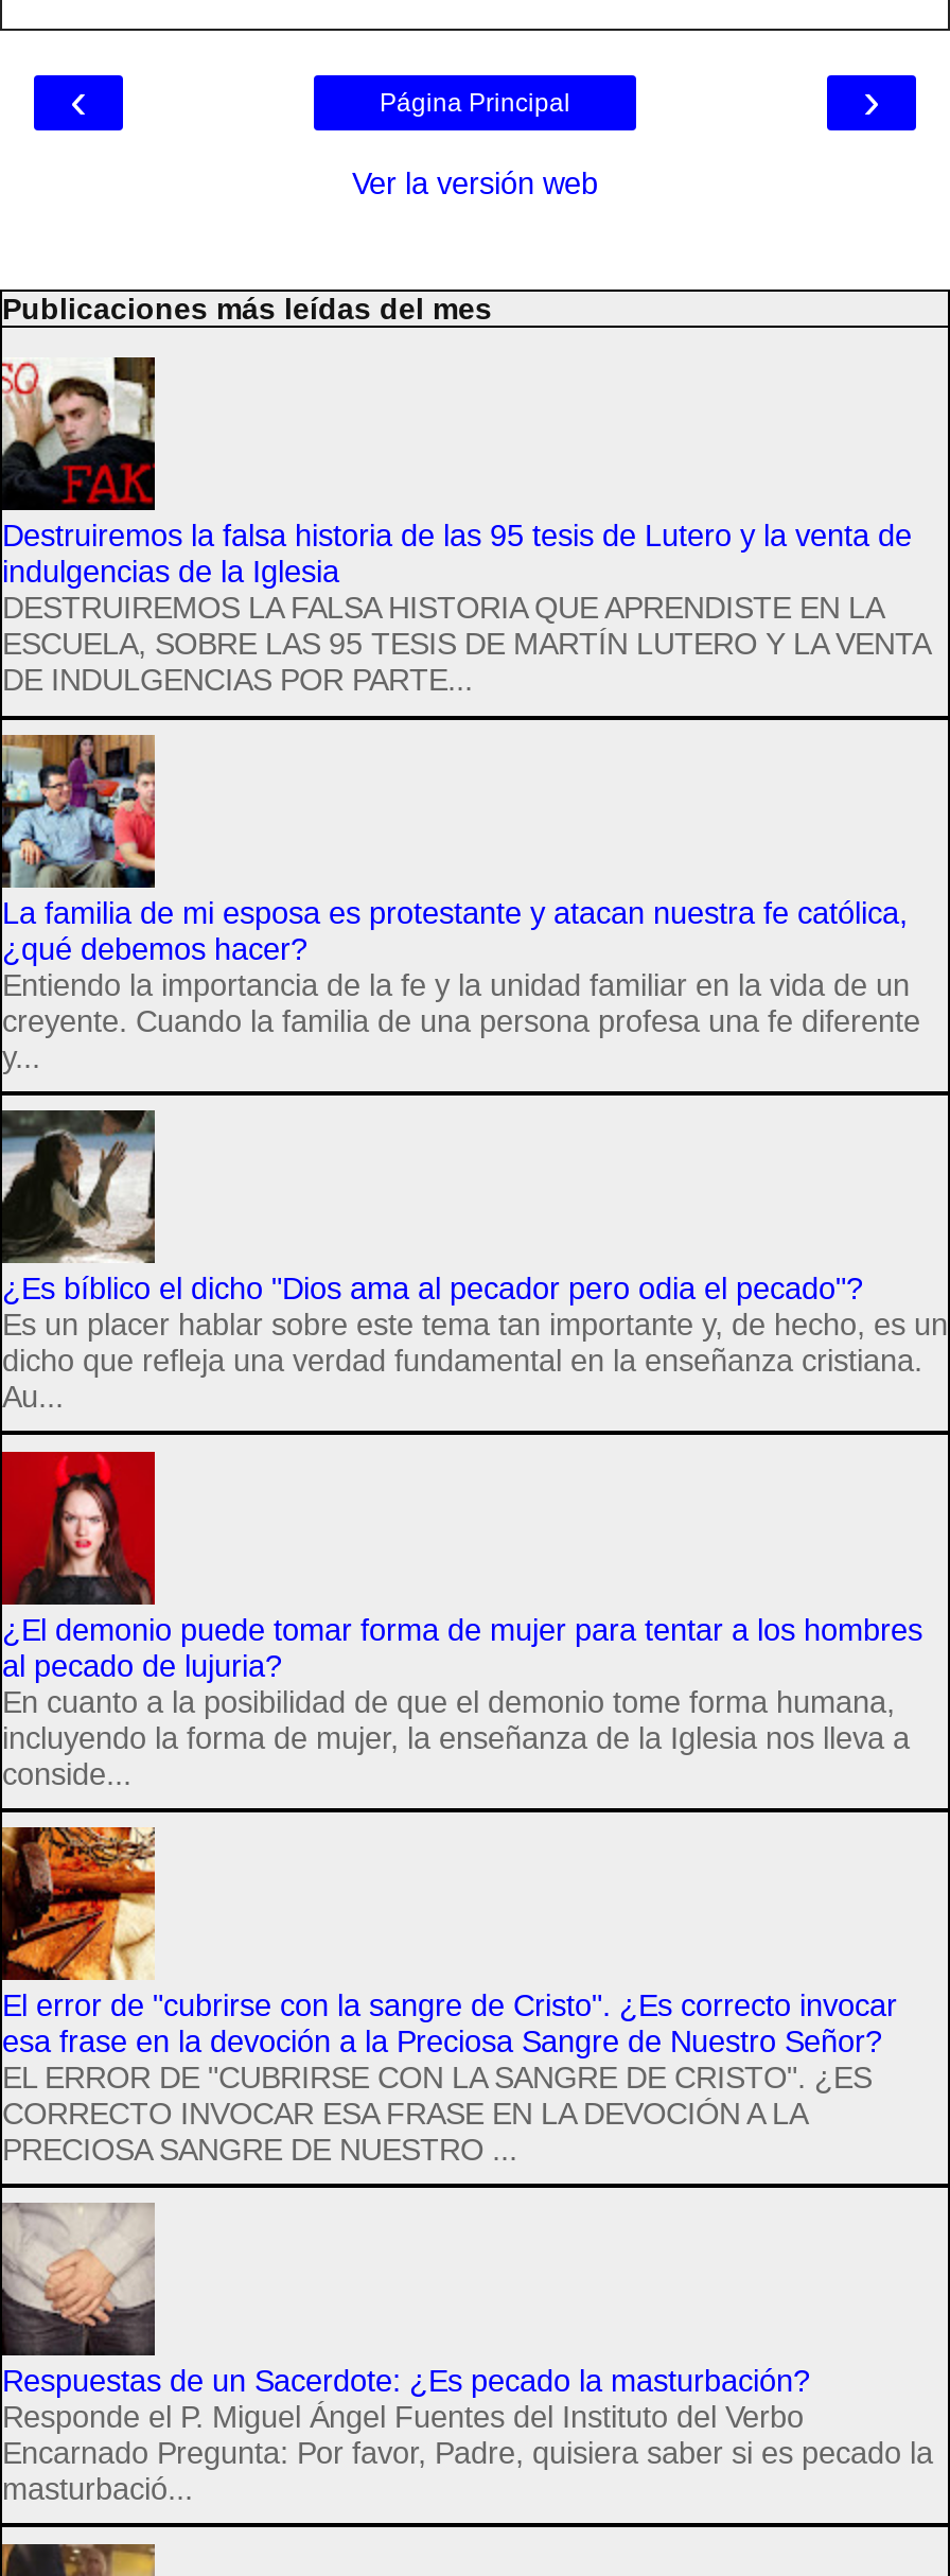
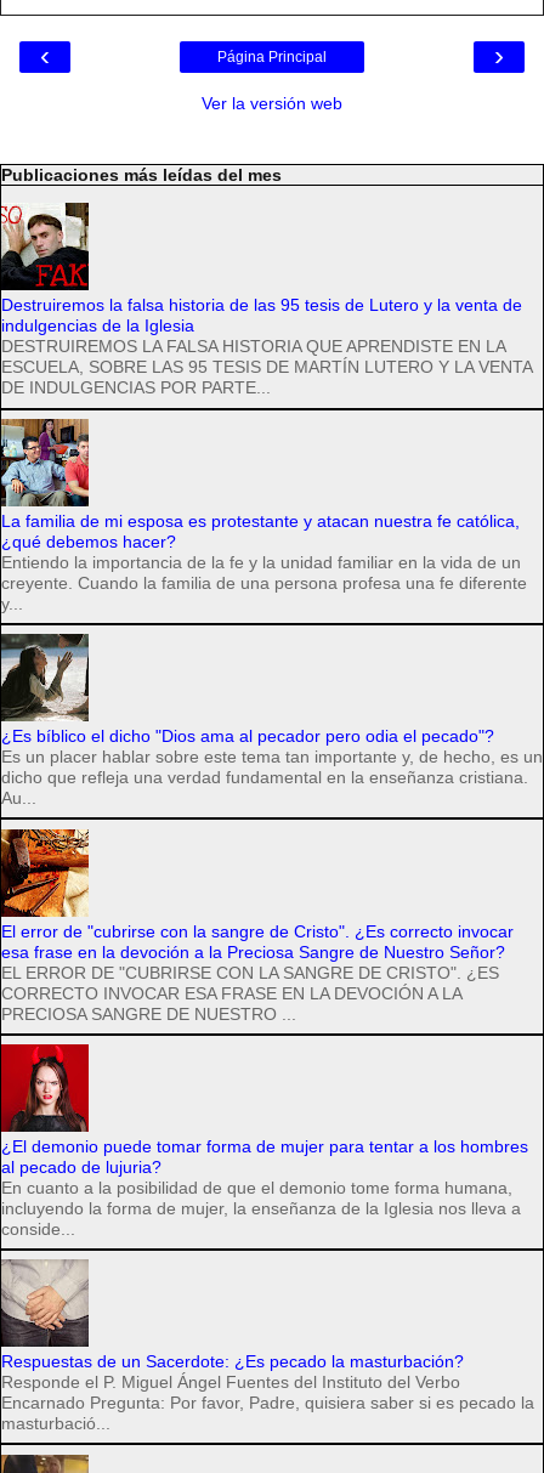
moved down: [image] | ¿El demonio puede tomar forma de mujer para tentar a los hombres | al pecado de lujuria? | En cuanto a la posibilidad de que el demonio tome forma humana, | incluyendo la forma de mujer, la enseñanza de la Iglesia nos lleva a | conside...

moved up: [image] | El error de "cubrirse con la sangre de Cristo". ¿Es correcto invocar | esa frase en la devoción a la Preciosa Sangre de Nuestro Señor? | EL ERROR DE "CUBRIRSE CON LA SANGRE DE CRISTO". ¿ES | CORRECTO INVOCAR ESA FRASE EN LA DEVOCIÓN A LA | PRECIOSA SANGRE DE NUESTRO ...
